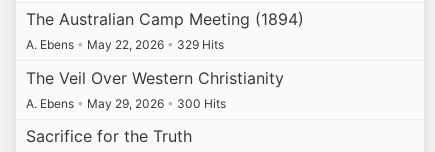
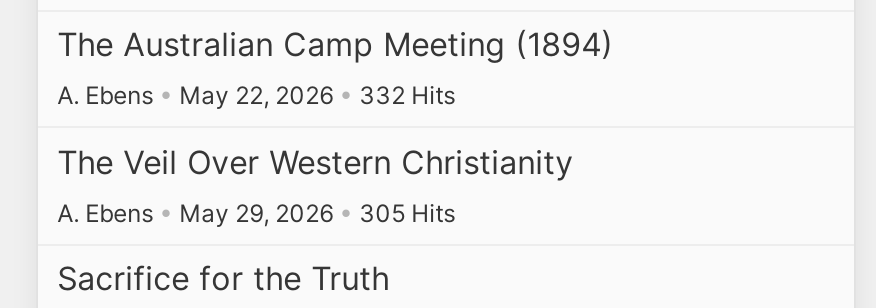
- A. Ebens • May 22, 2026 • 329 Hits
+ A. Ebens • May 22, 2026 • 332 Hits

- A. Ebens • May 29, 2026 • 300 Hits
+ A. Ebens • May 29, 2026 • 305 Hits
